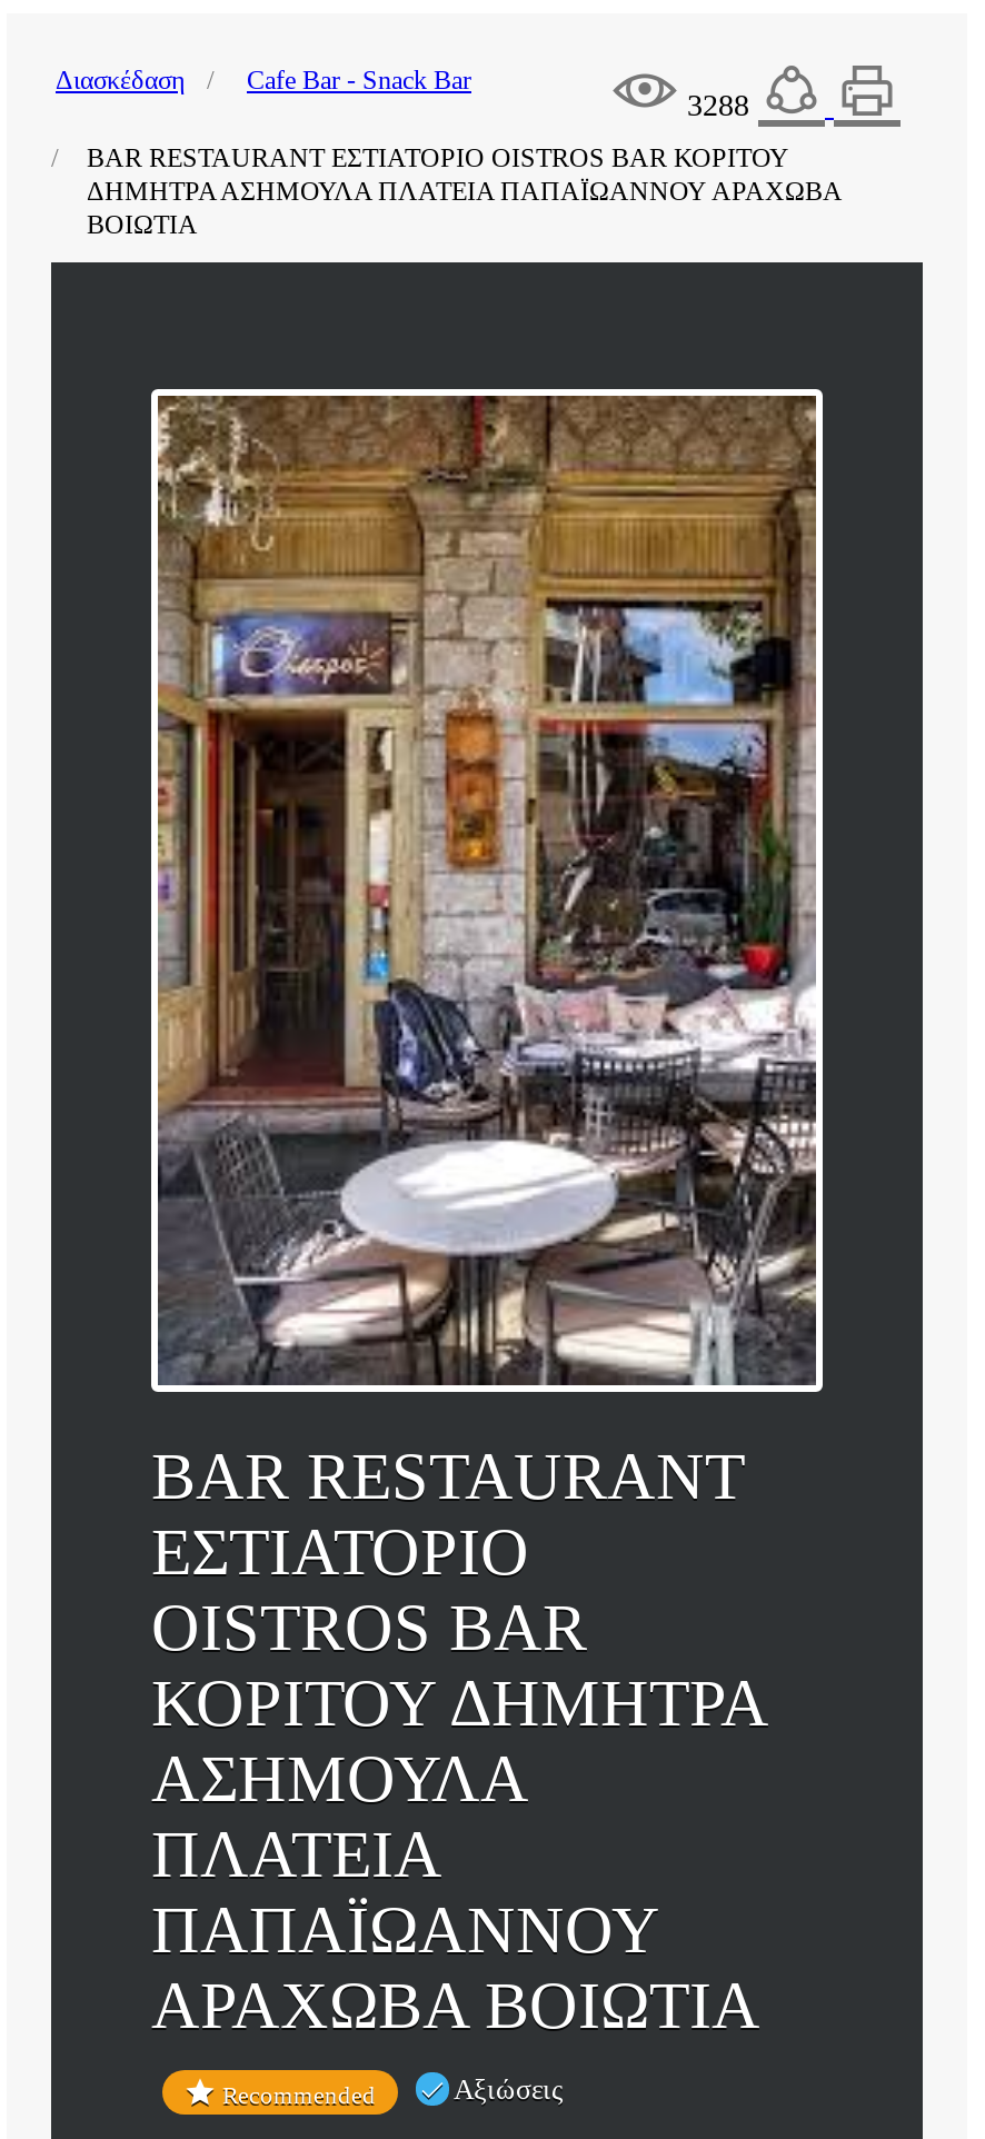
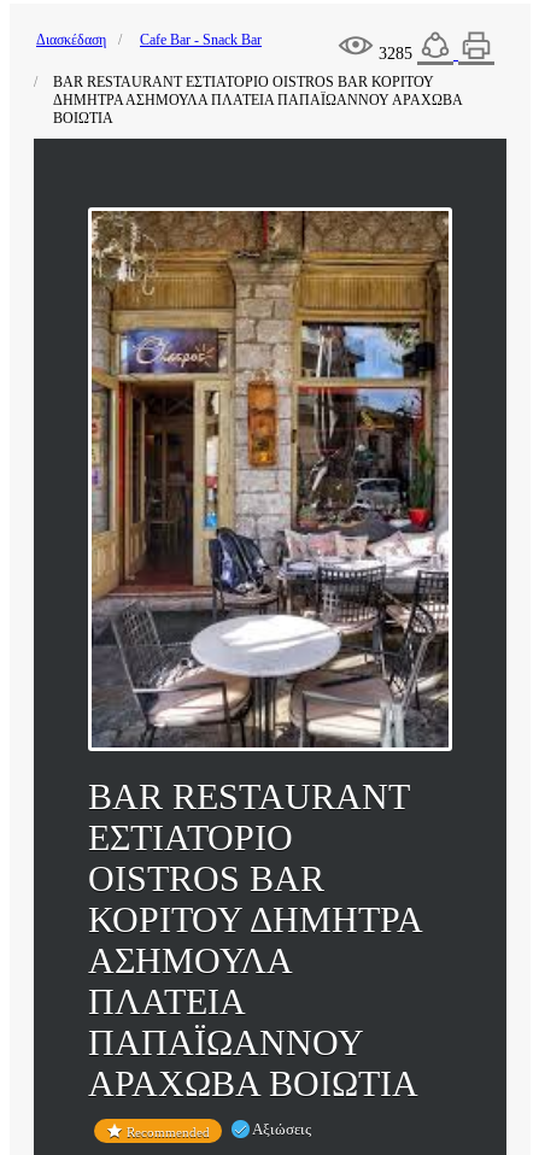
- 3288
+ 3285
